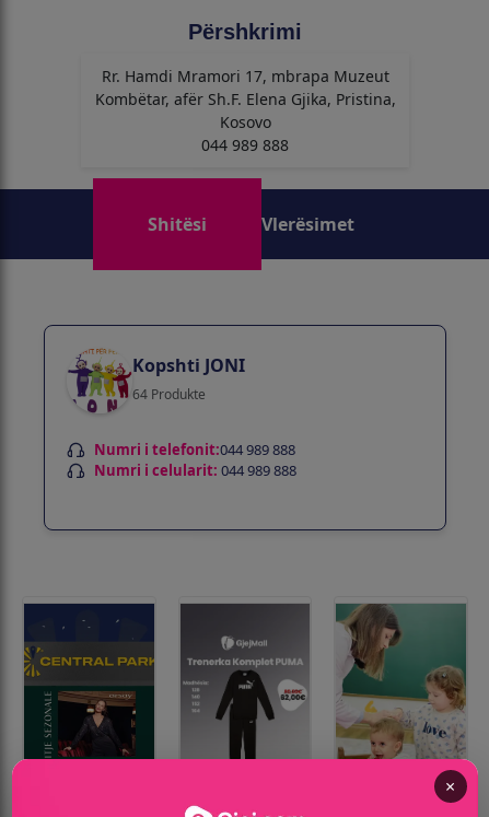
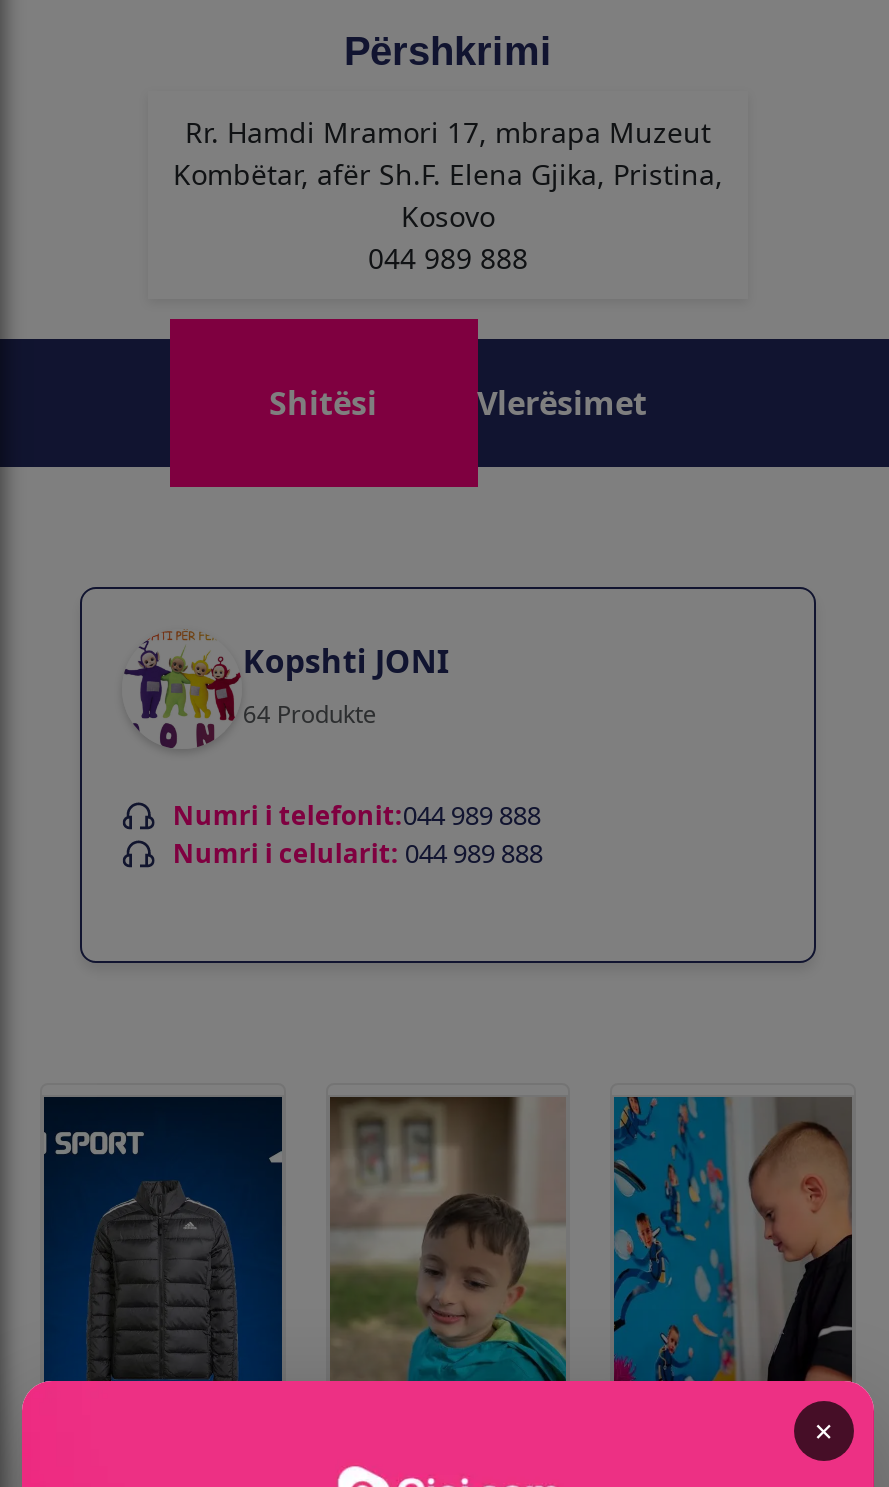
- [image]
+ [image]

- [image]
+ [image]

- [image]
+ [image]
